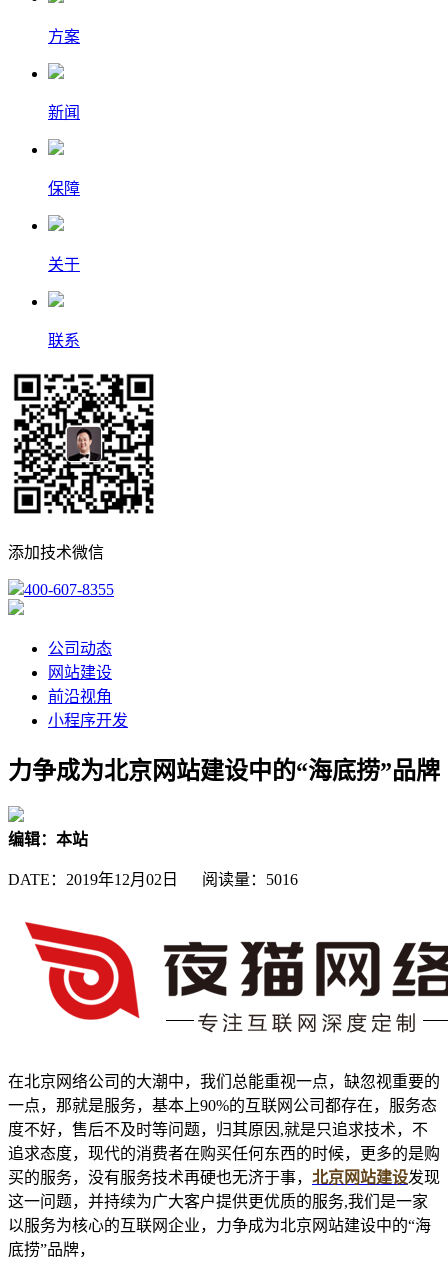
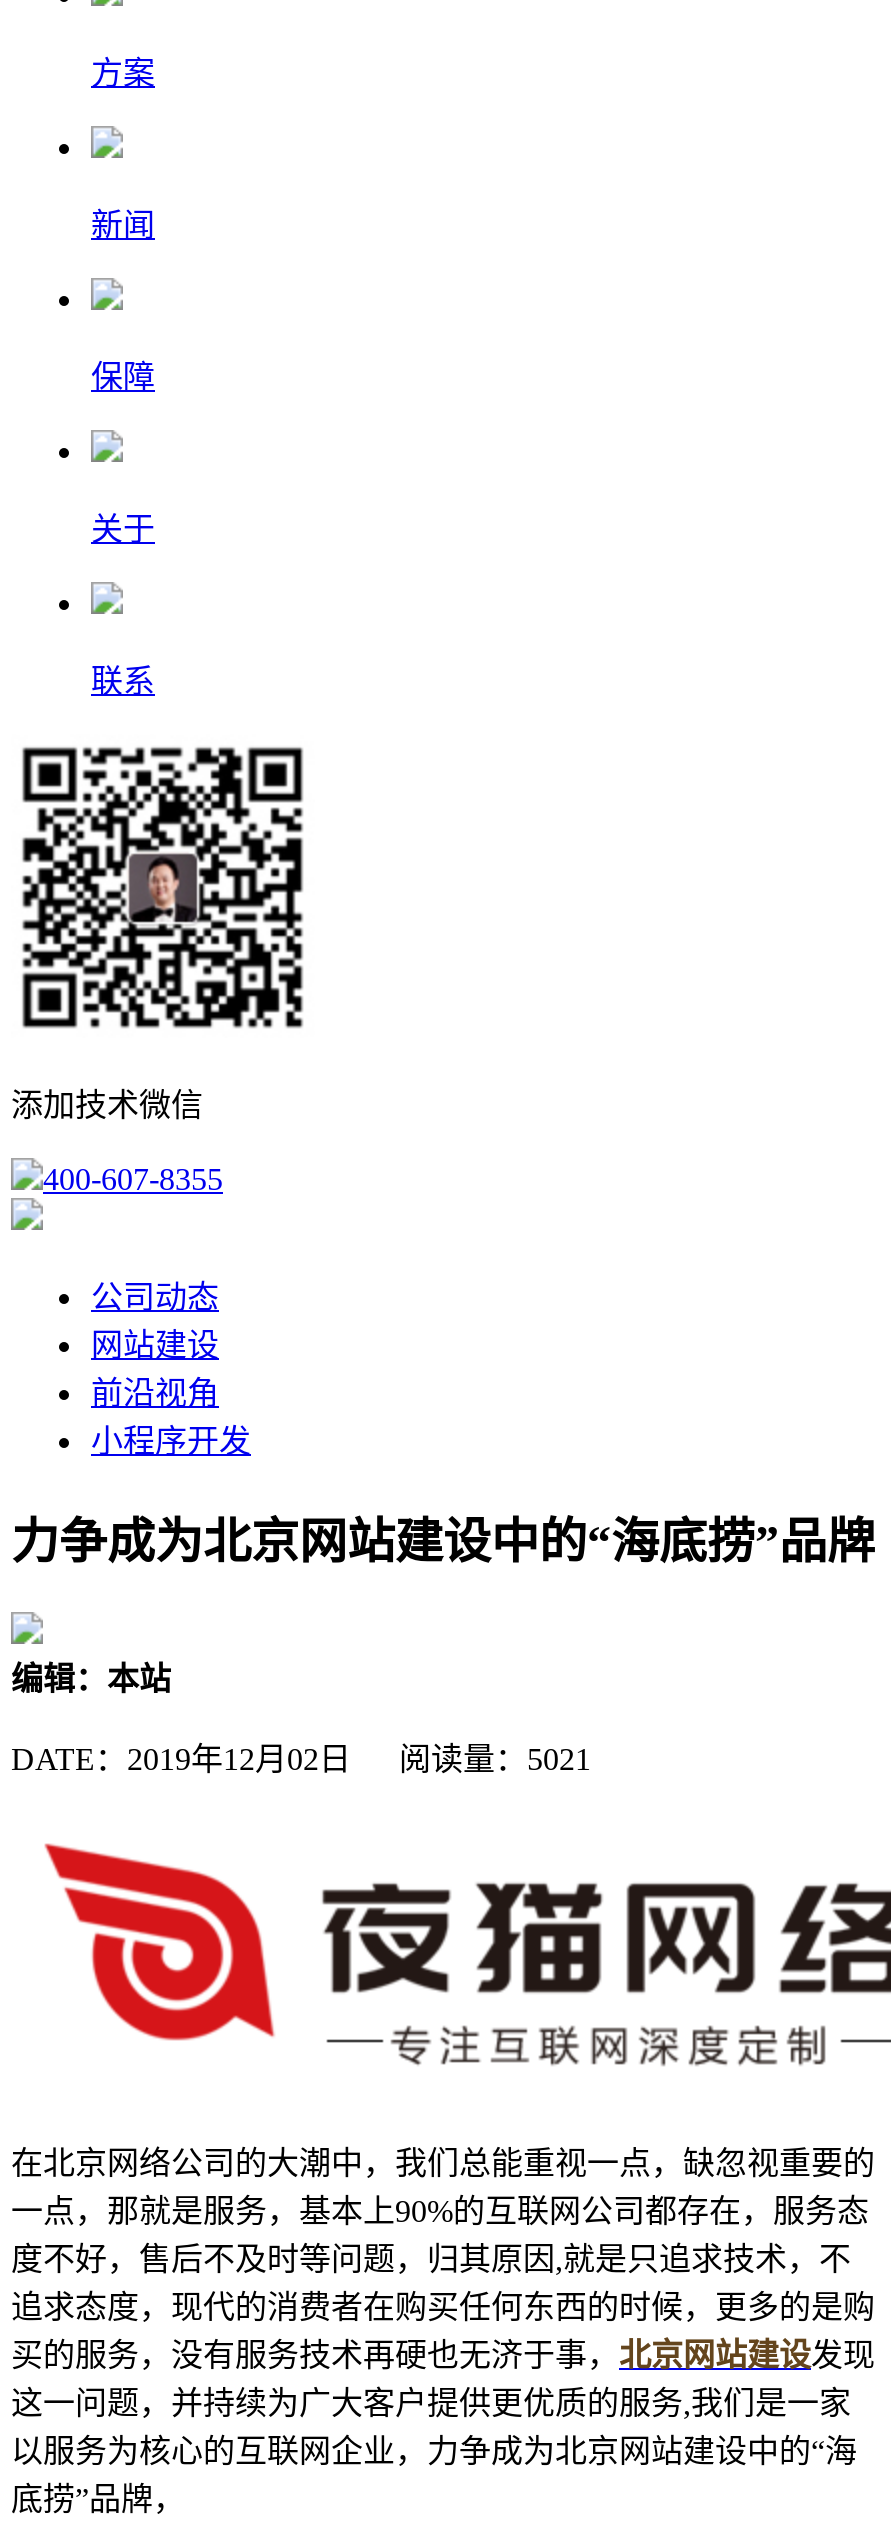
- DATE：2019年12月02日 阅读量：5016
+ DATE：2019年12月02日 阅读量：5021
